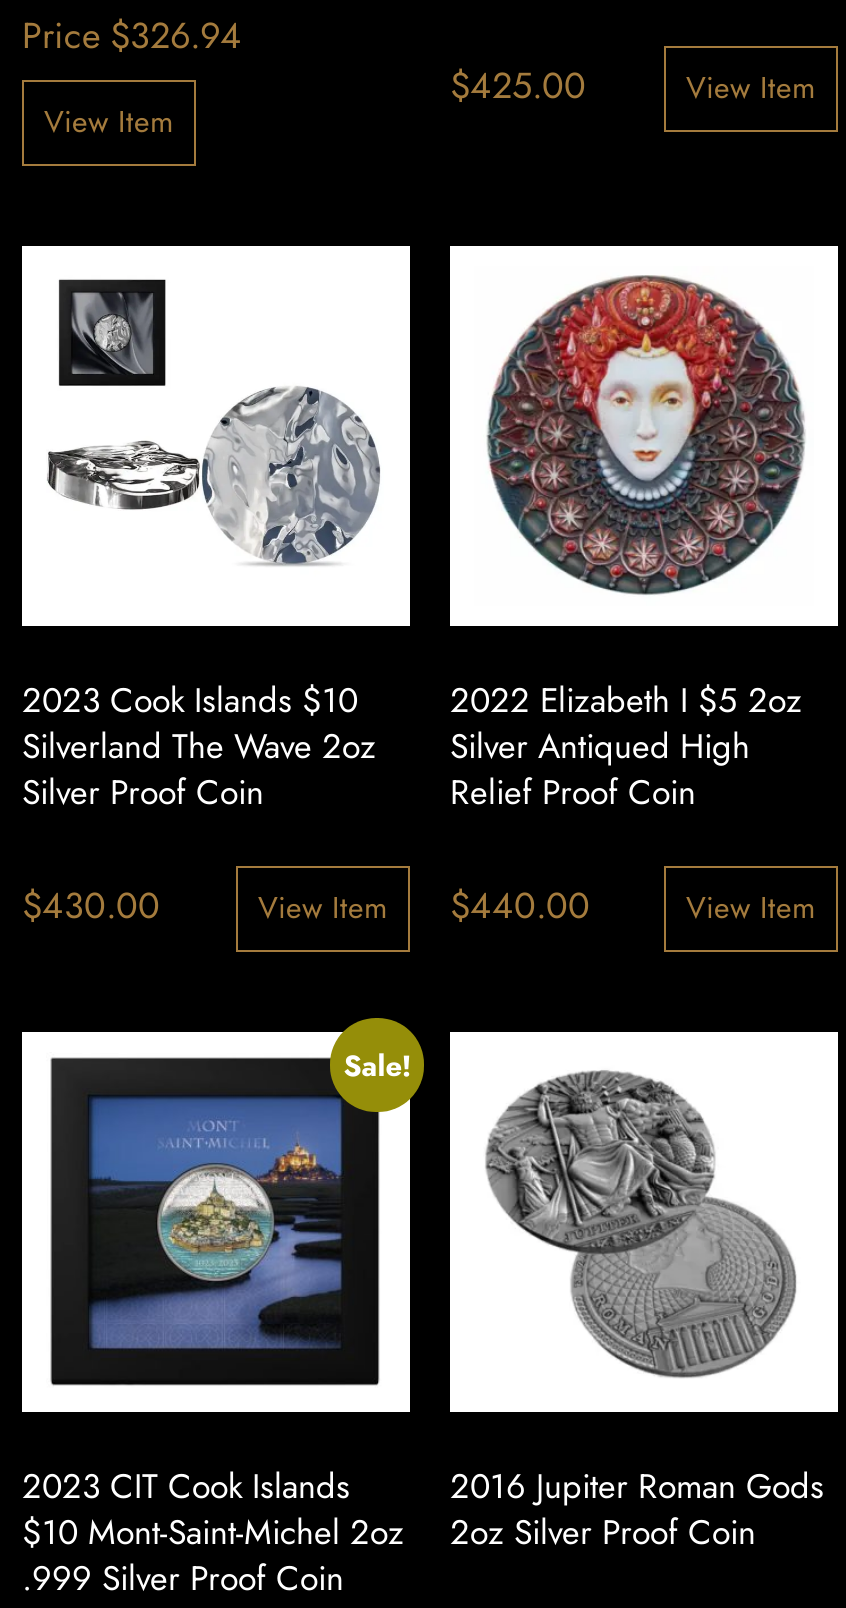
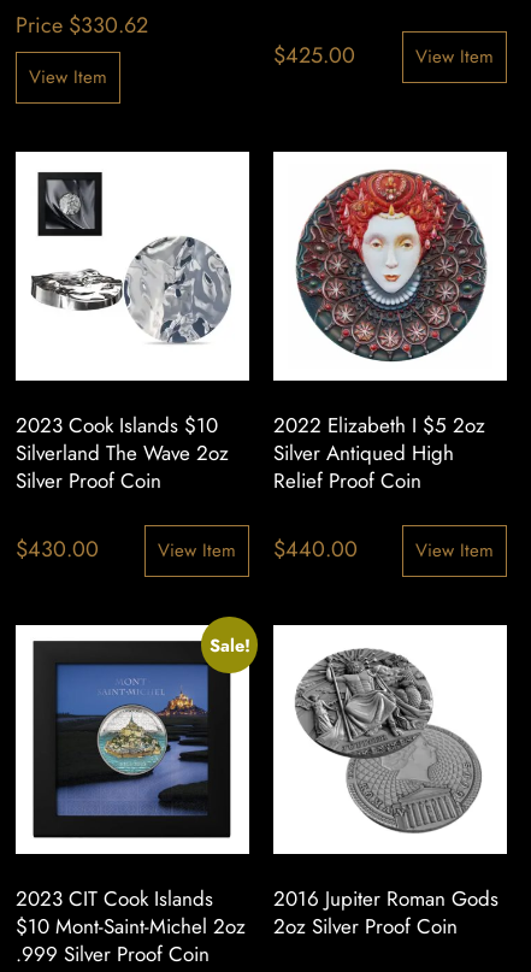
- Price $326.94
+ Price $330.62
